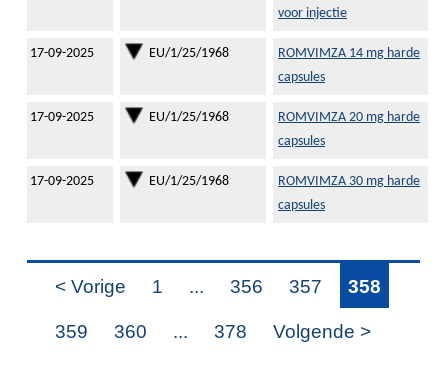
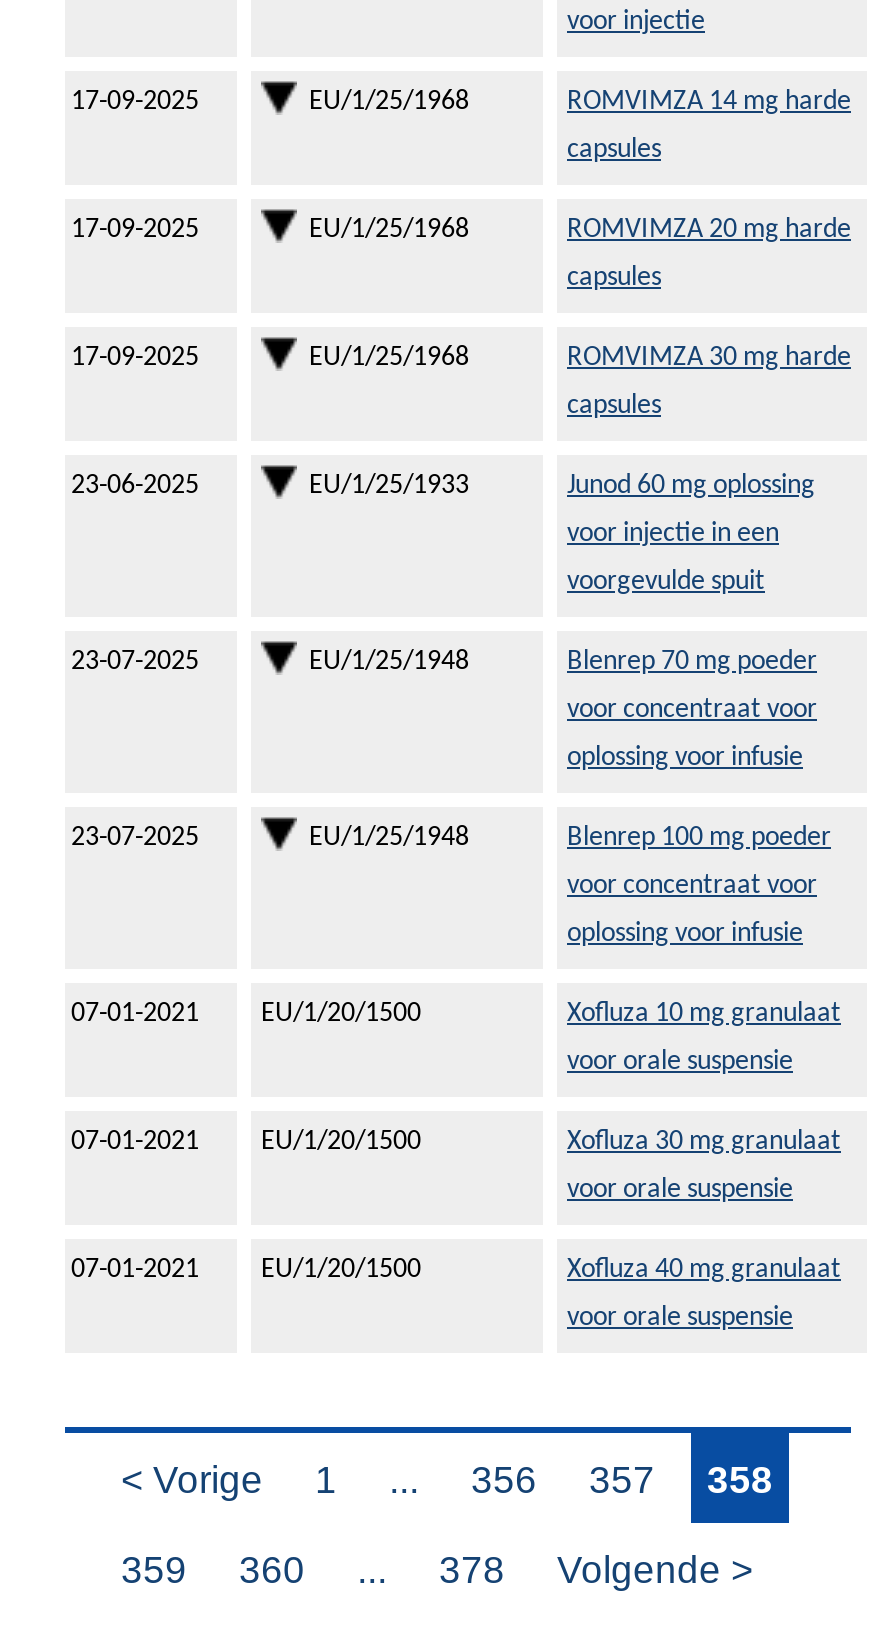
+ 23-06-2025
+ EU/1/25/1933
+ Junod 60 mg oplossing
+ voor injectie in een
+ voorgevulde spuit
+ 23-07-2025
+ EU/1/25/1948
+ Blenrep 70 mg poeder
+ voor concentraat voor
+ oplossing voor infusie
+ 23-07-2025
+ EU/1/25/1948
+ Blenrep 100 mg poeder
+ voor concentraat voor
+ oplossing voor infusie
+ 07-01-2021
+ EU/1/20/1500
+ Xofluza 10 mg granulaat
+ voor orale suspensie
+ 07-01-2021
+ EU/1/20/1500
+ Xofluza 30 mg granulaat
+ voor orale suspensie
+ 07-01-2021
+ EU/1/20/1500
+ Xofluza 40 mg granulaat
+ voor orale suspensie
